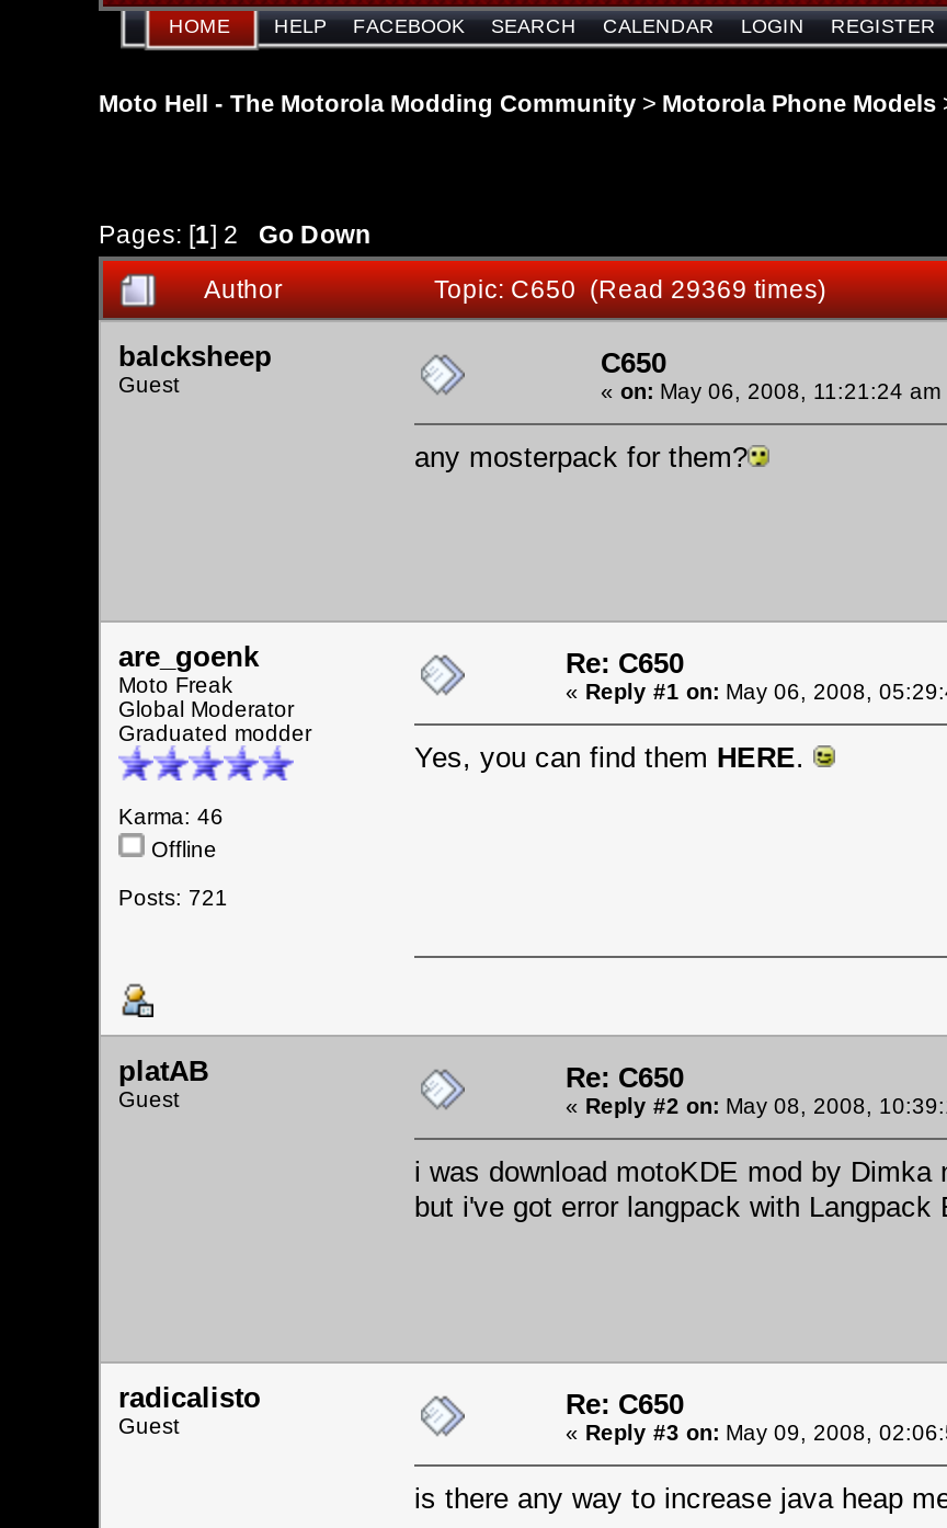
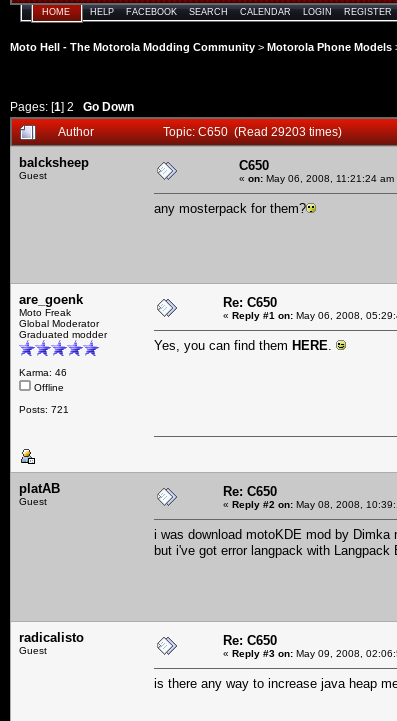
- Topic: C650 (Read 29369 times)
+ Topic: C650 (Read 29203 times)
